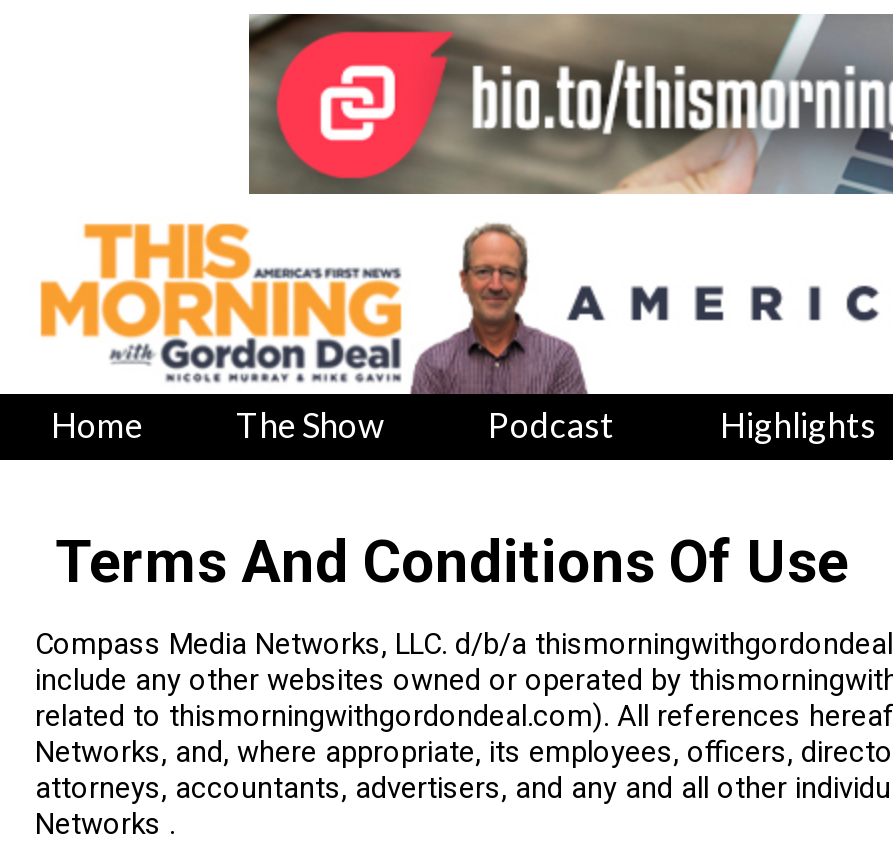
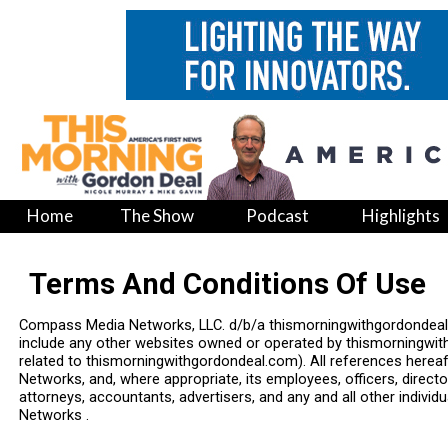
- [image]
+ [image]
